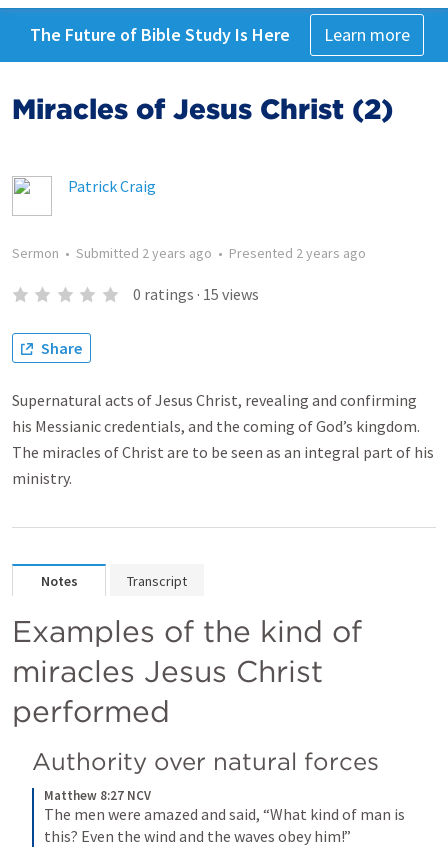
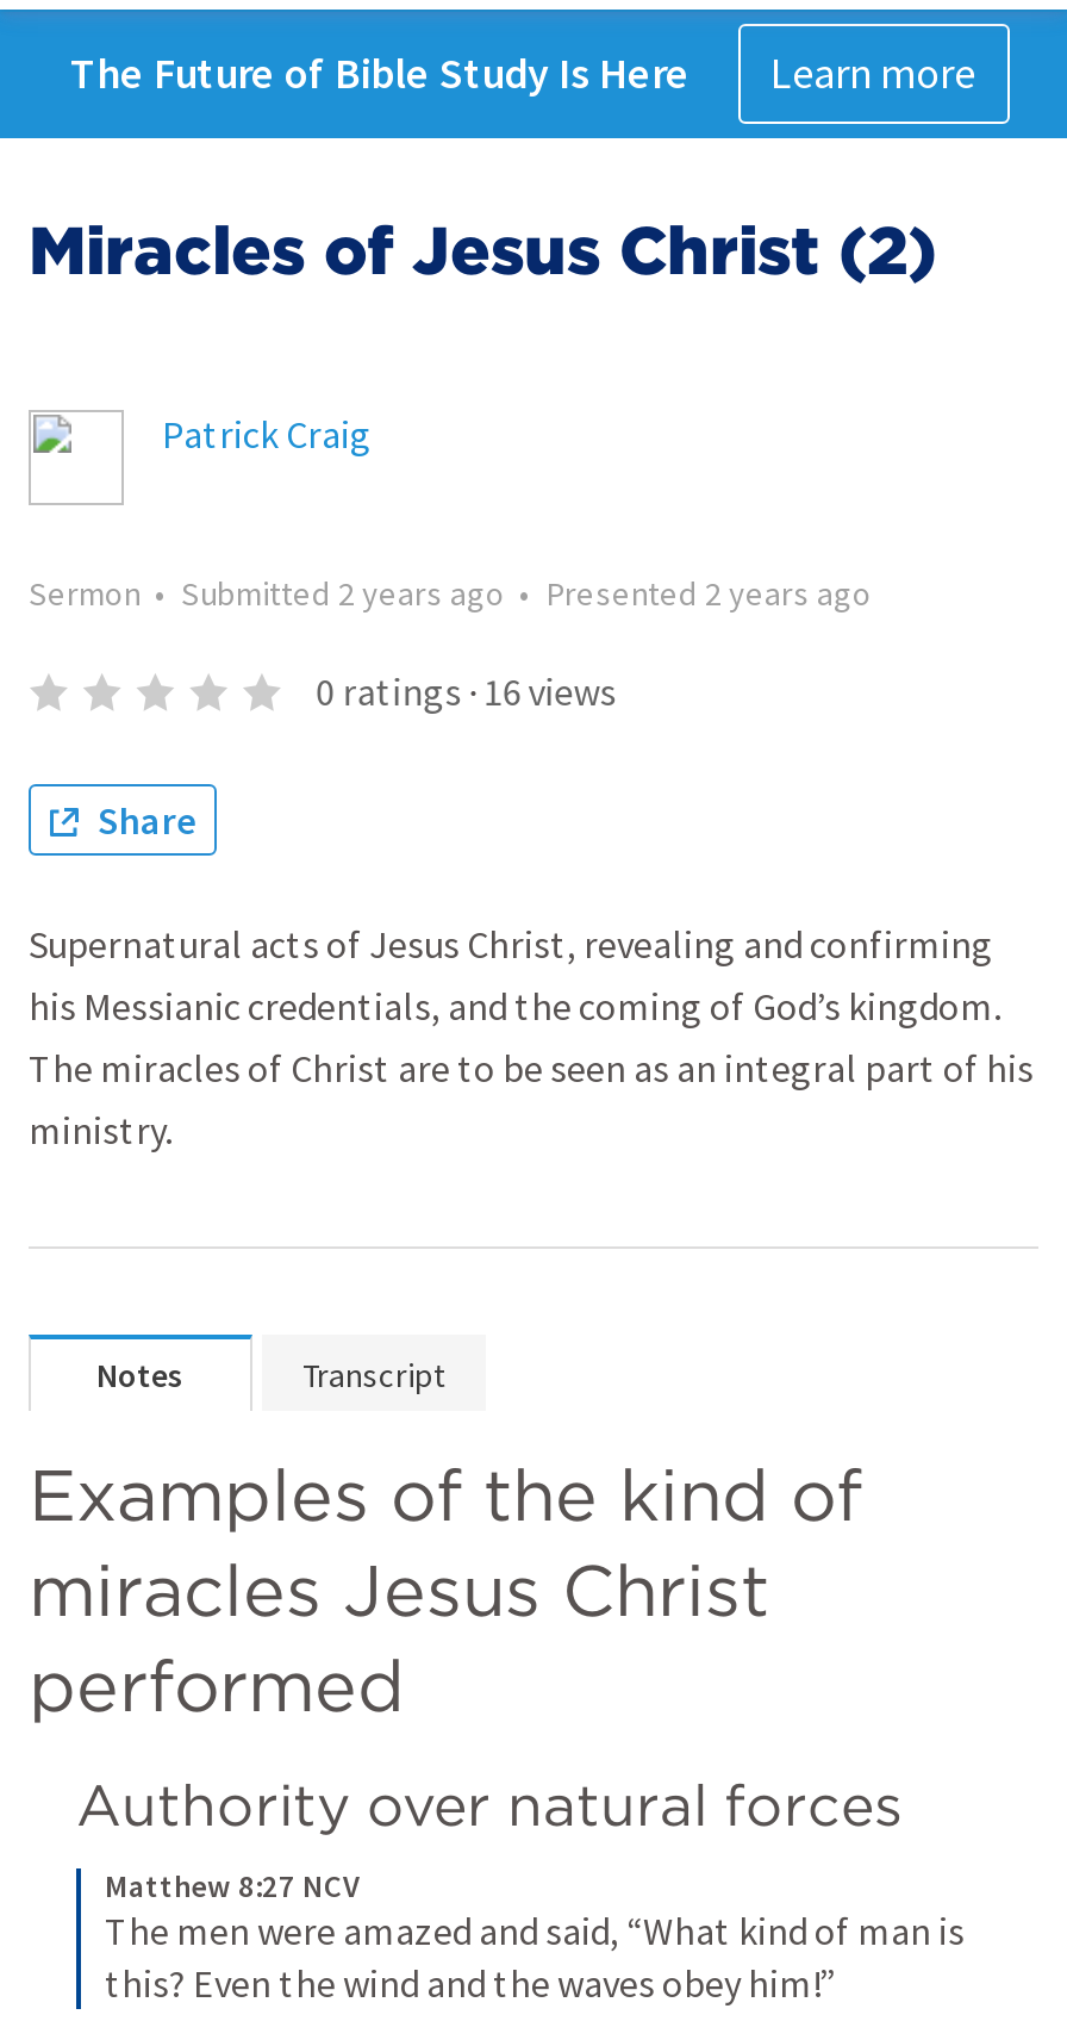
- 0 ratings · 15 views
+ 0 ratings · 16 views
